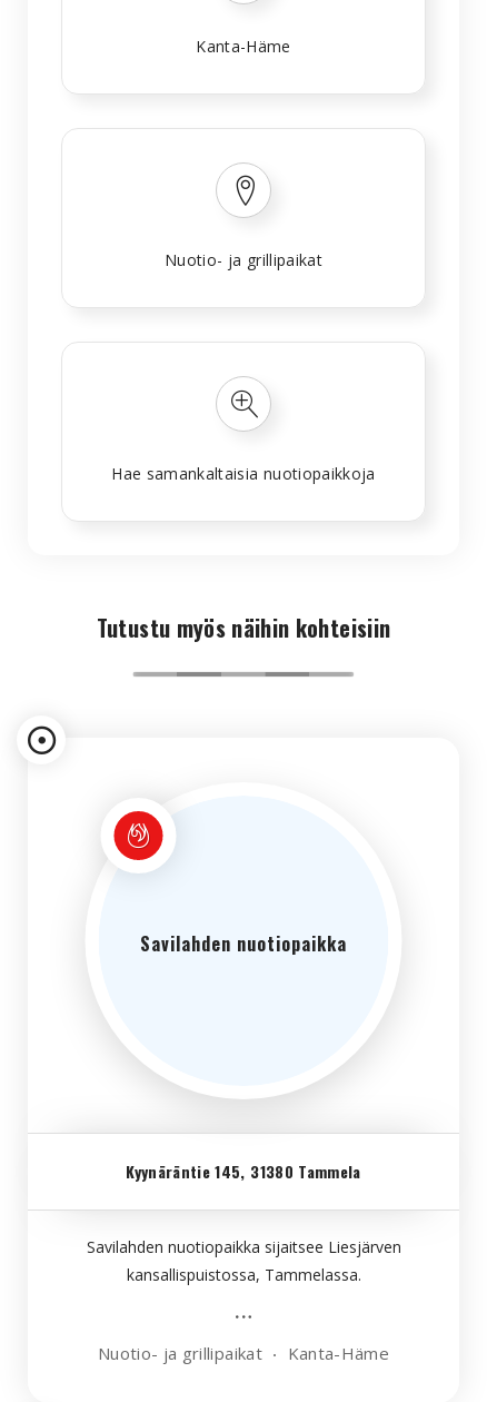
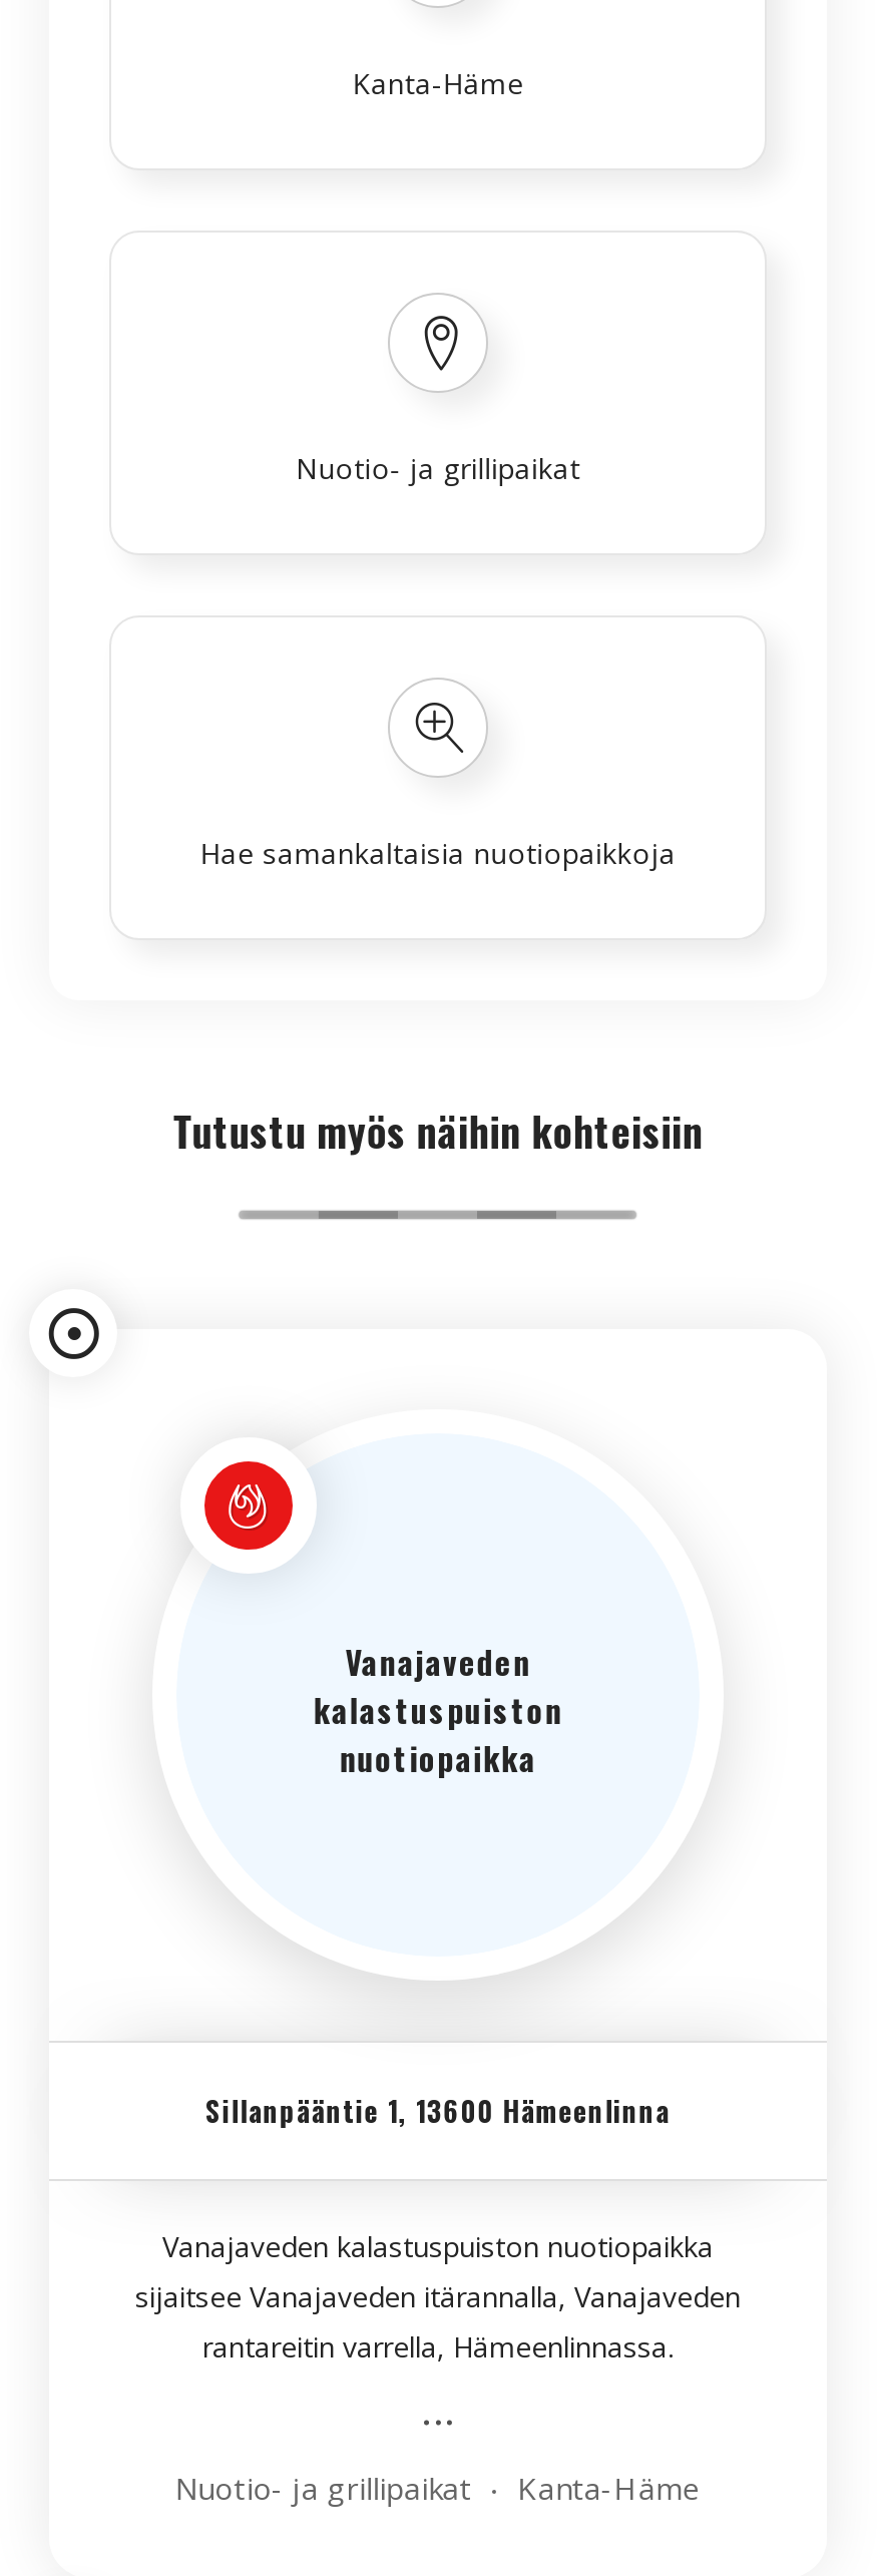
- Savilahden nuotiopaikka
+ Vanajaveden
+ kalastuspuiston
+ nuotiopaikka

- Kyynäräntie 145, 31380 Tammela
+ Sillanpääntie 1, 13600 Hämeenlinna

- Savilahden nuotiopaikka sijaitsee Liesjärven
- kansallispuistossa, Tammelassa.
+ Vanajaveden kalastuspuiston nuotiopaikka
+ sijaitsee Vanajaveden itärannalla, Vanajaveden
+ rantareitin varrella, Hämeenlinnassa.
